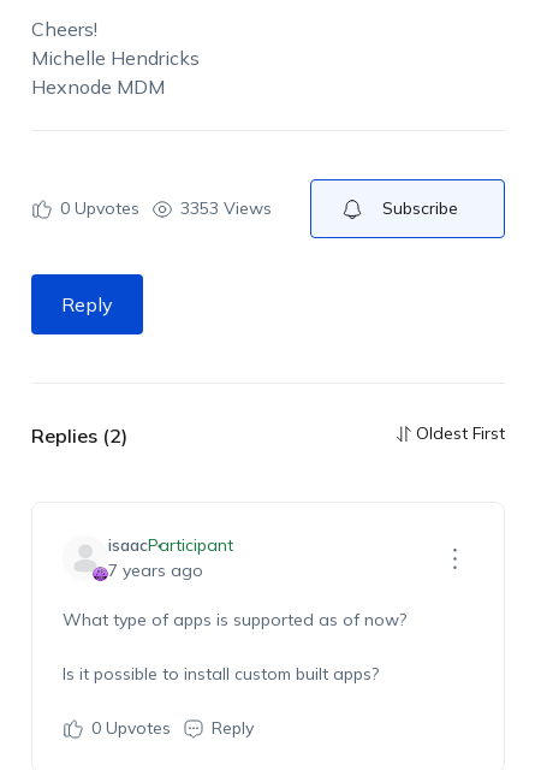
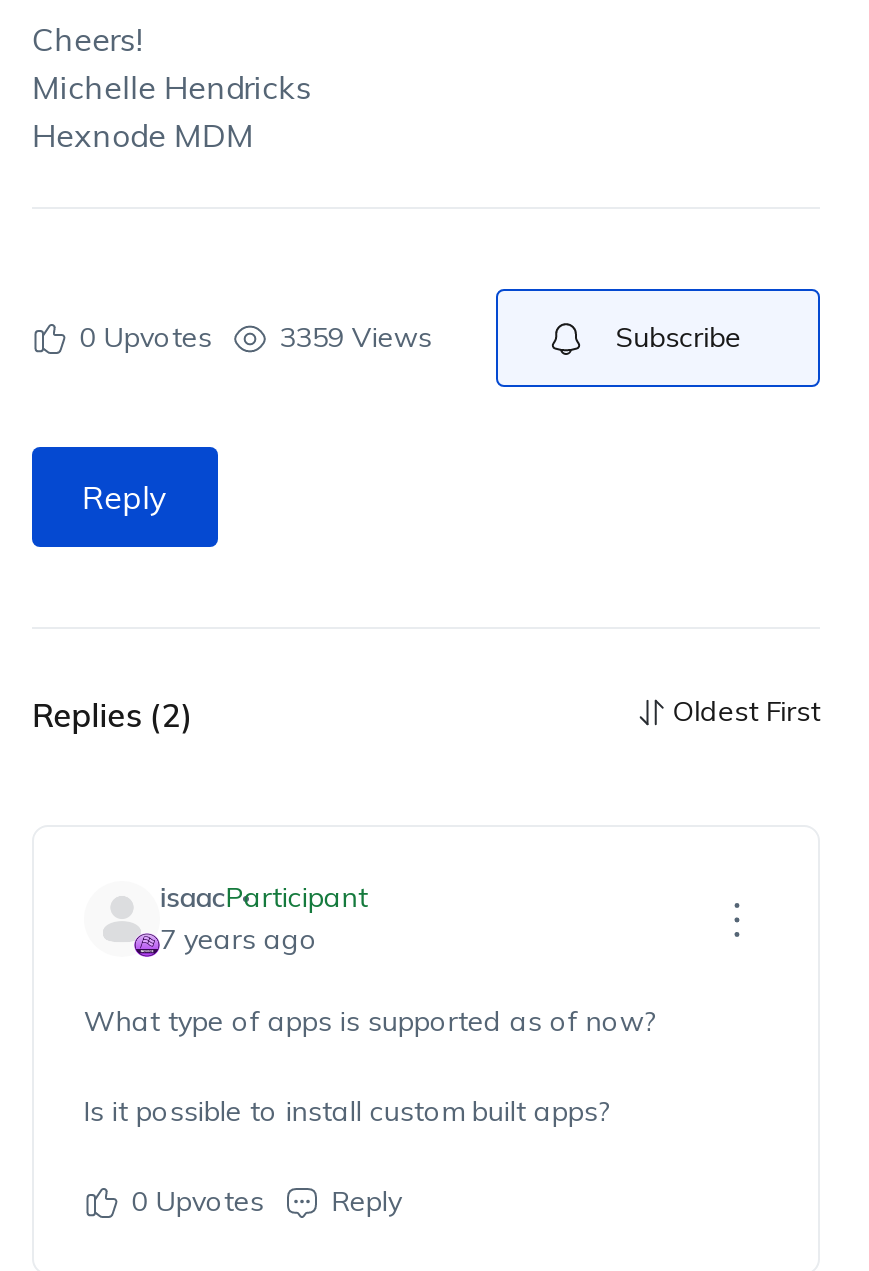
- 0 Upvotes 3353 Views
+ 0 Upvotes 3359 Views
